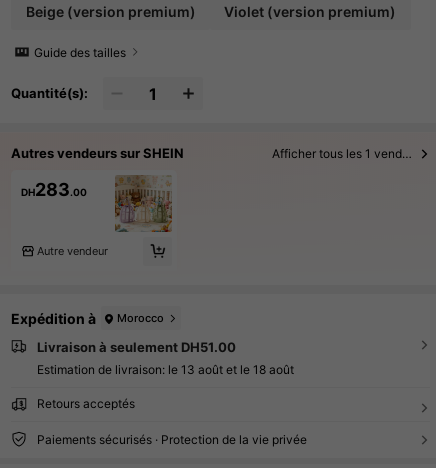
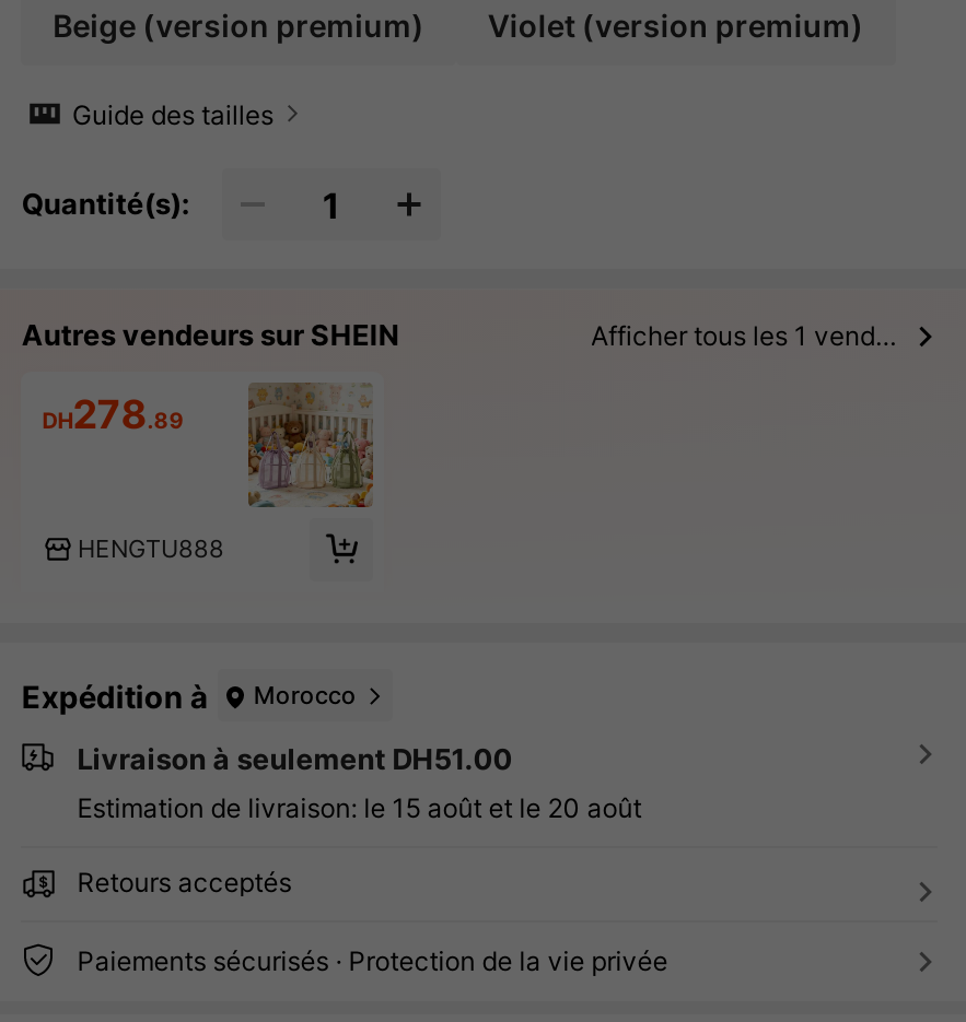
- DH283.00
+ DH278.89

- Autre vendeur
+ HENGTU888

- Estimation de livraison: le 13 août et le 18 août
+ Estimation de livraison: le 15 août et le 20 août
